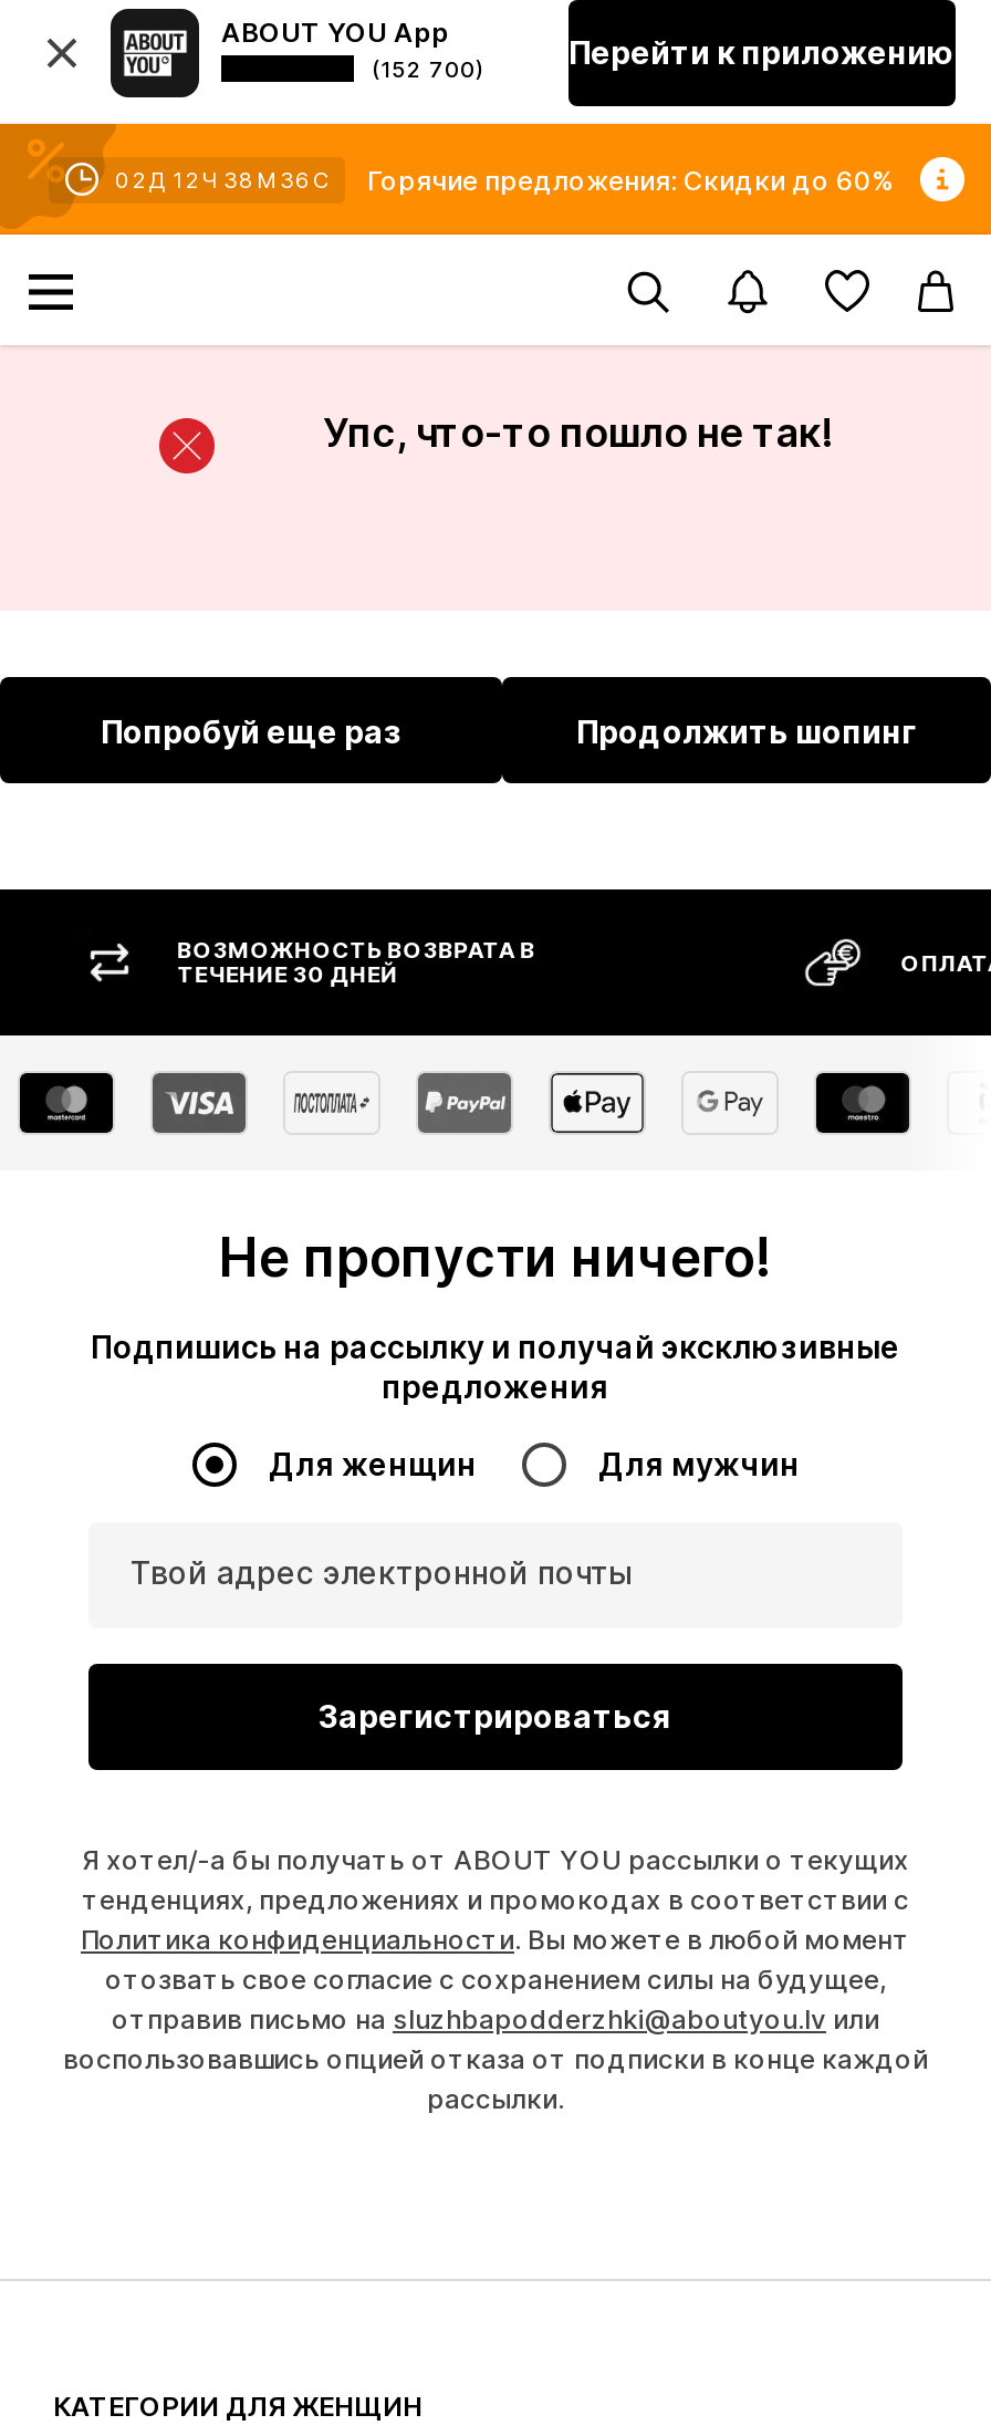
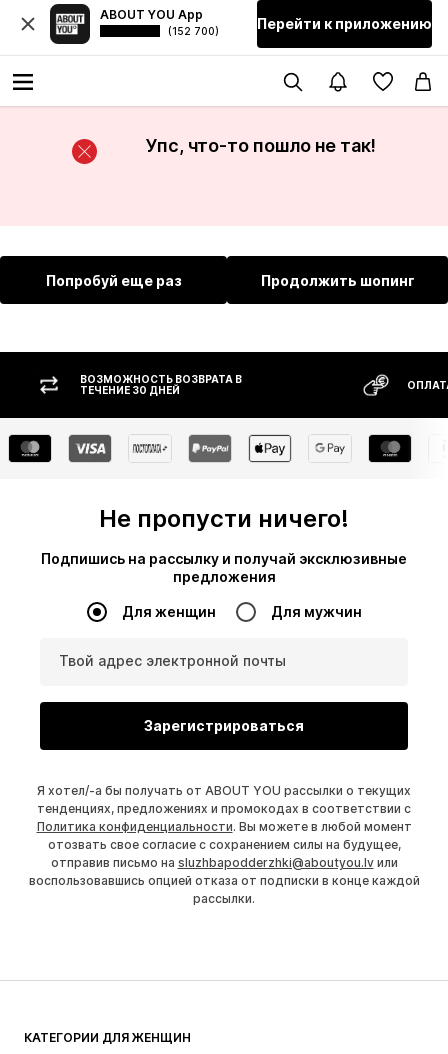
- 02 Д 12 Ч 38 М 36 С
- Горячие предложения: Скидки до 60%
